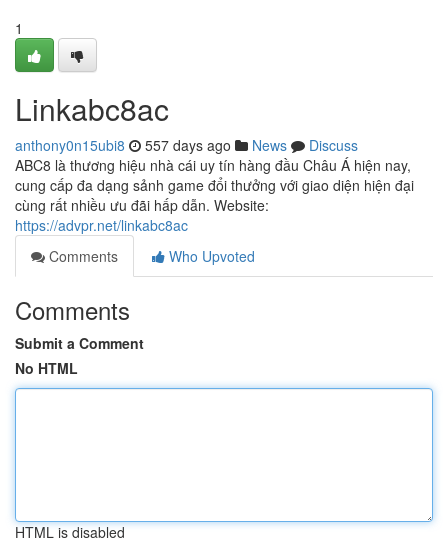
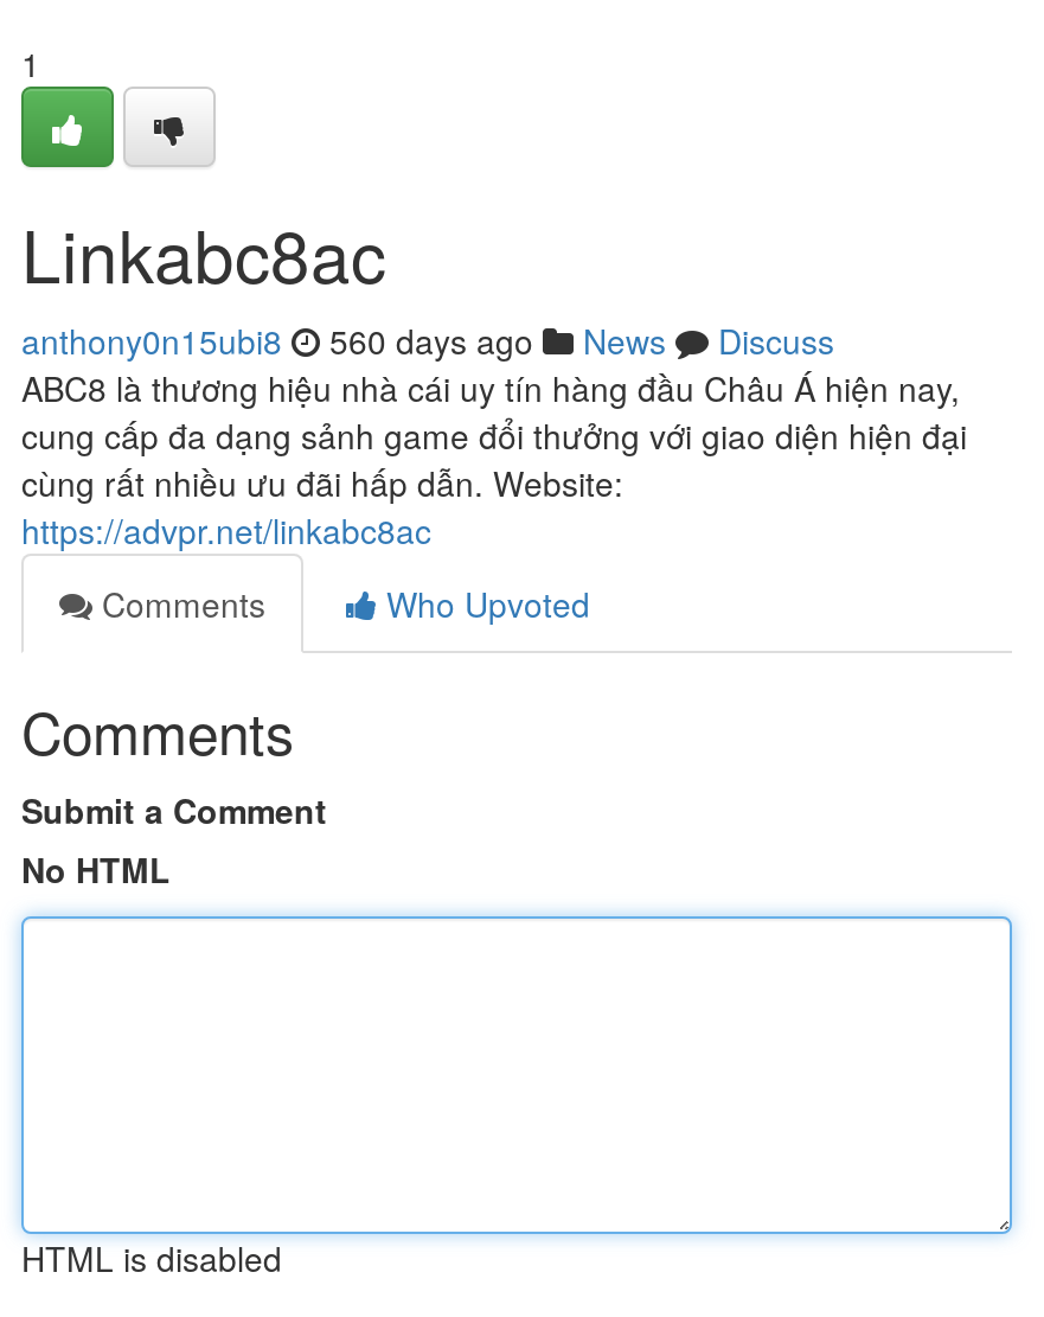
- anthony0n15ubi8 557 days ago News Discuss
+ anthony0n15ubi8 560 days ago News Discuss
